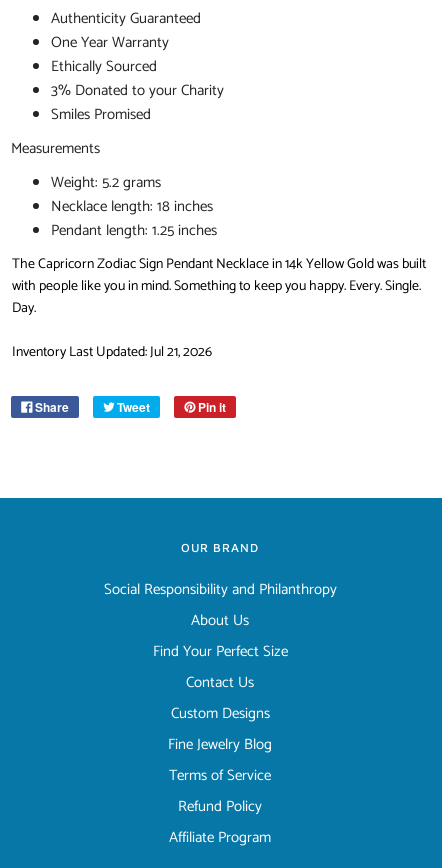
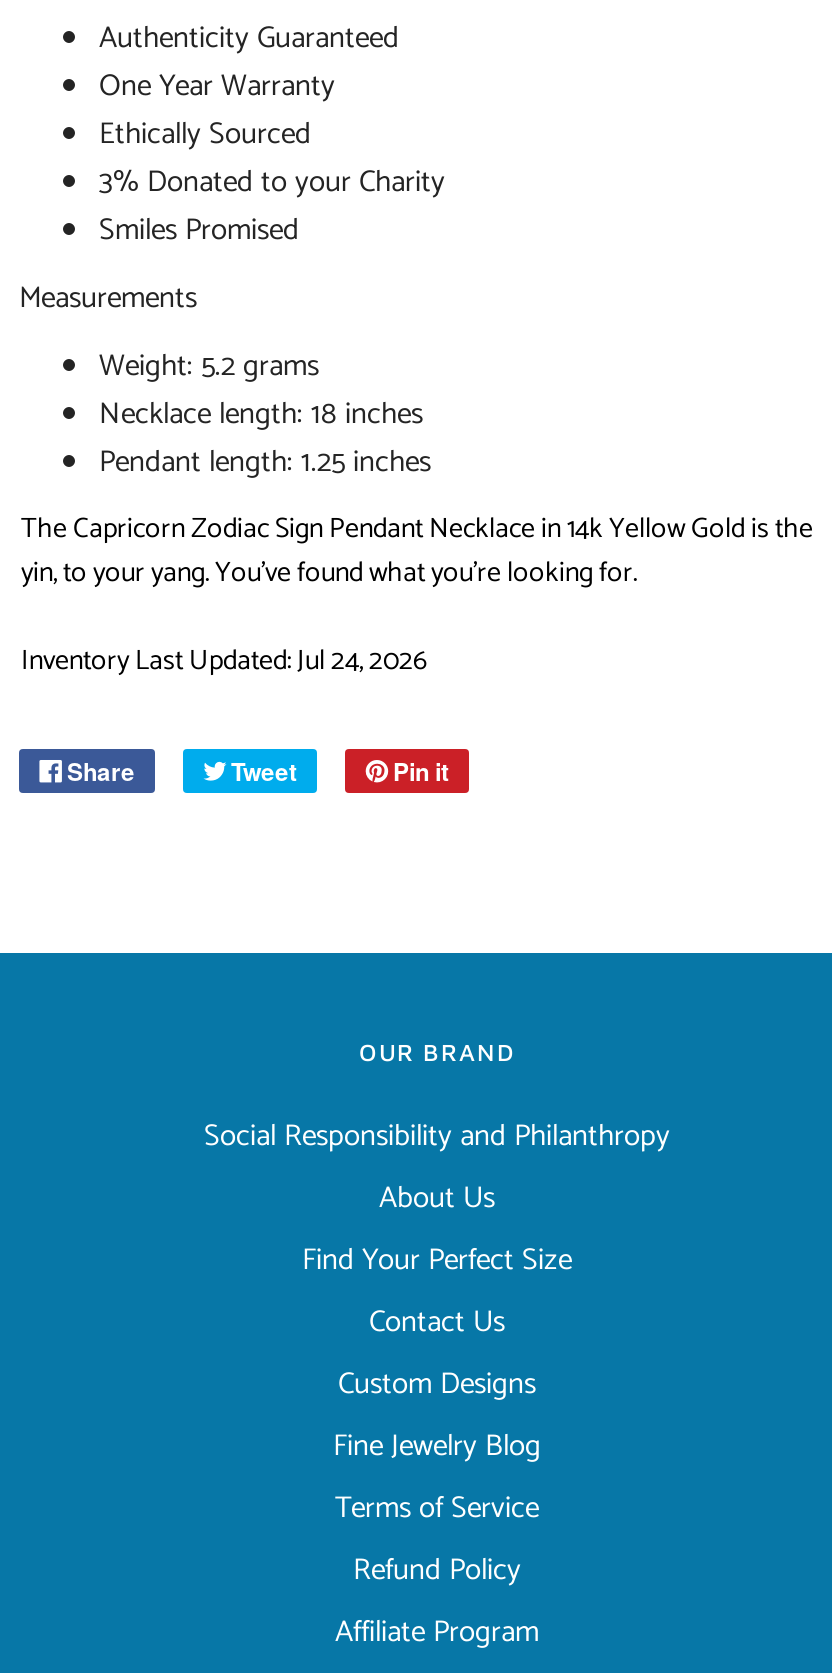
- The Capricorn Zodiac Sign Pendant Necklace in 14k Yellow Gold was built
- with people like you in mind. Something to keep you happy. Every. Single.
- Day.
+ The Capricorn Zodiac Sign Pendant Necklace in 14k Yellow Gold is the
+ yin, to your yang. You've found what you're looking for.

- Inventory Last Updated: Jul 21, 2026
+ Inventory Last Updated: Jul 24, 2026
